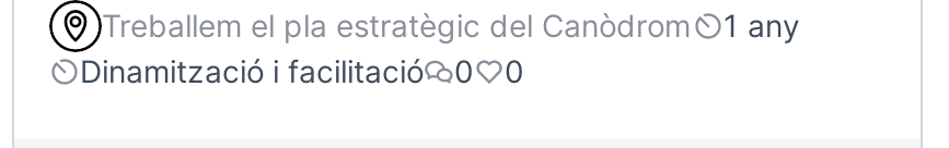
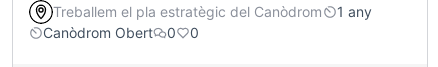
- Dinamització i facilitació
+ Canòdrom Obert
